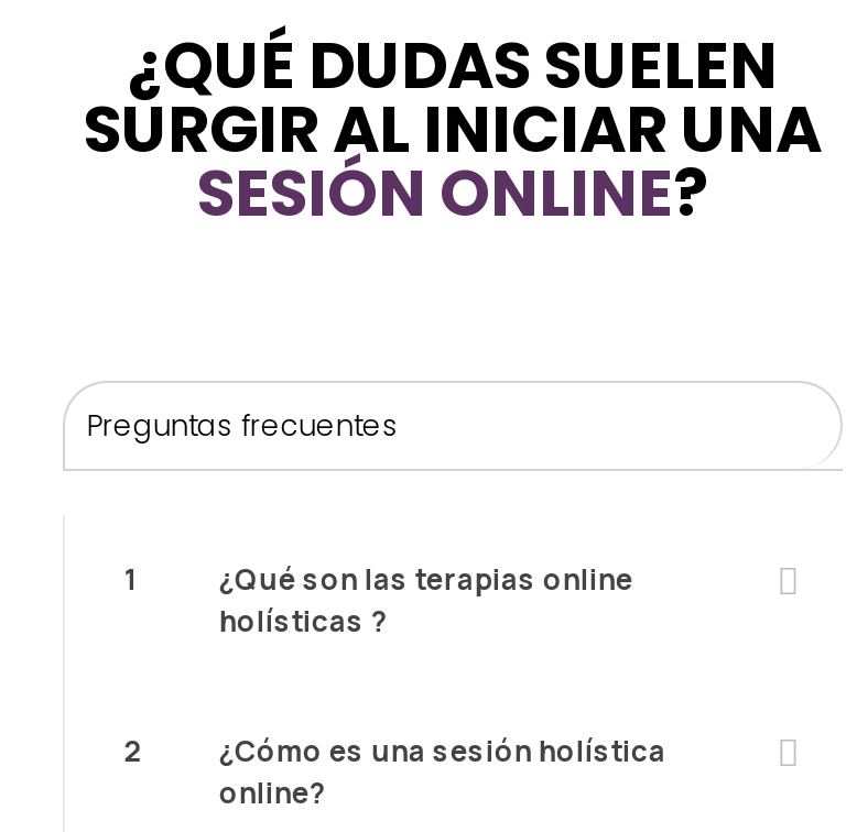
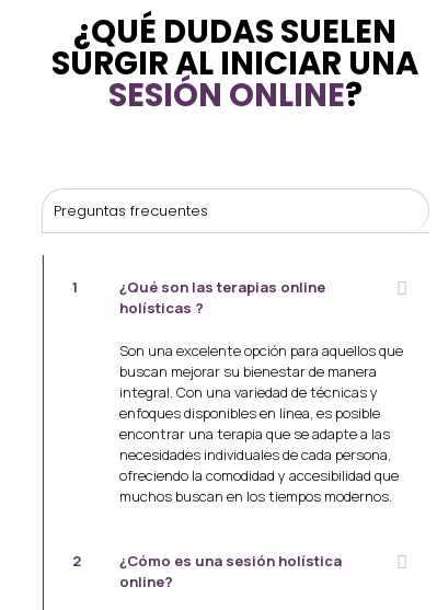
+ Son una excelente opción para aquellos que
+ buscan mejorar su bienestar de manera
+ integral. Con una variedad de técnicas y
+ enfoques disponibles en línea, es posible
+ encontrar una terapia que se adapte a las
+ necesidades individuales de cada persona,
+ ofreciendo la comodidad y accesibilidad que
+ muchos buscan en los tiempos modernos.
